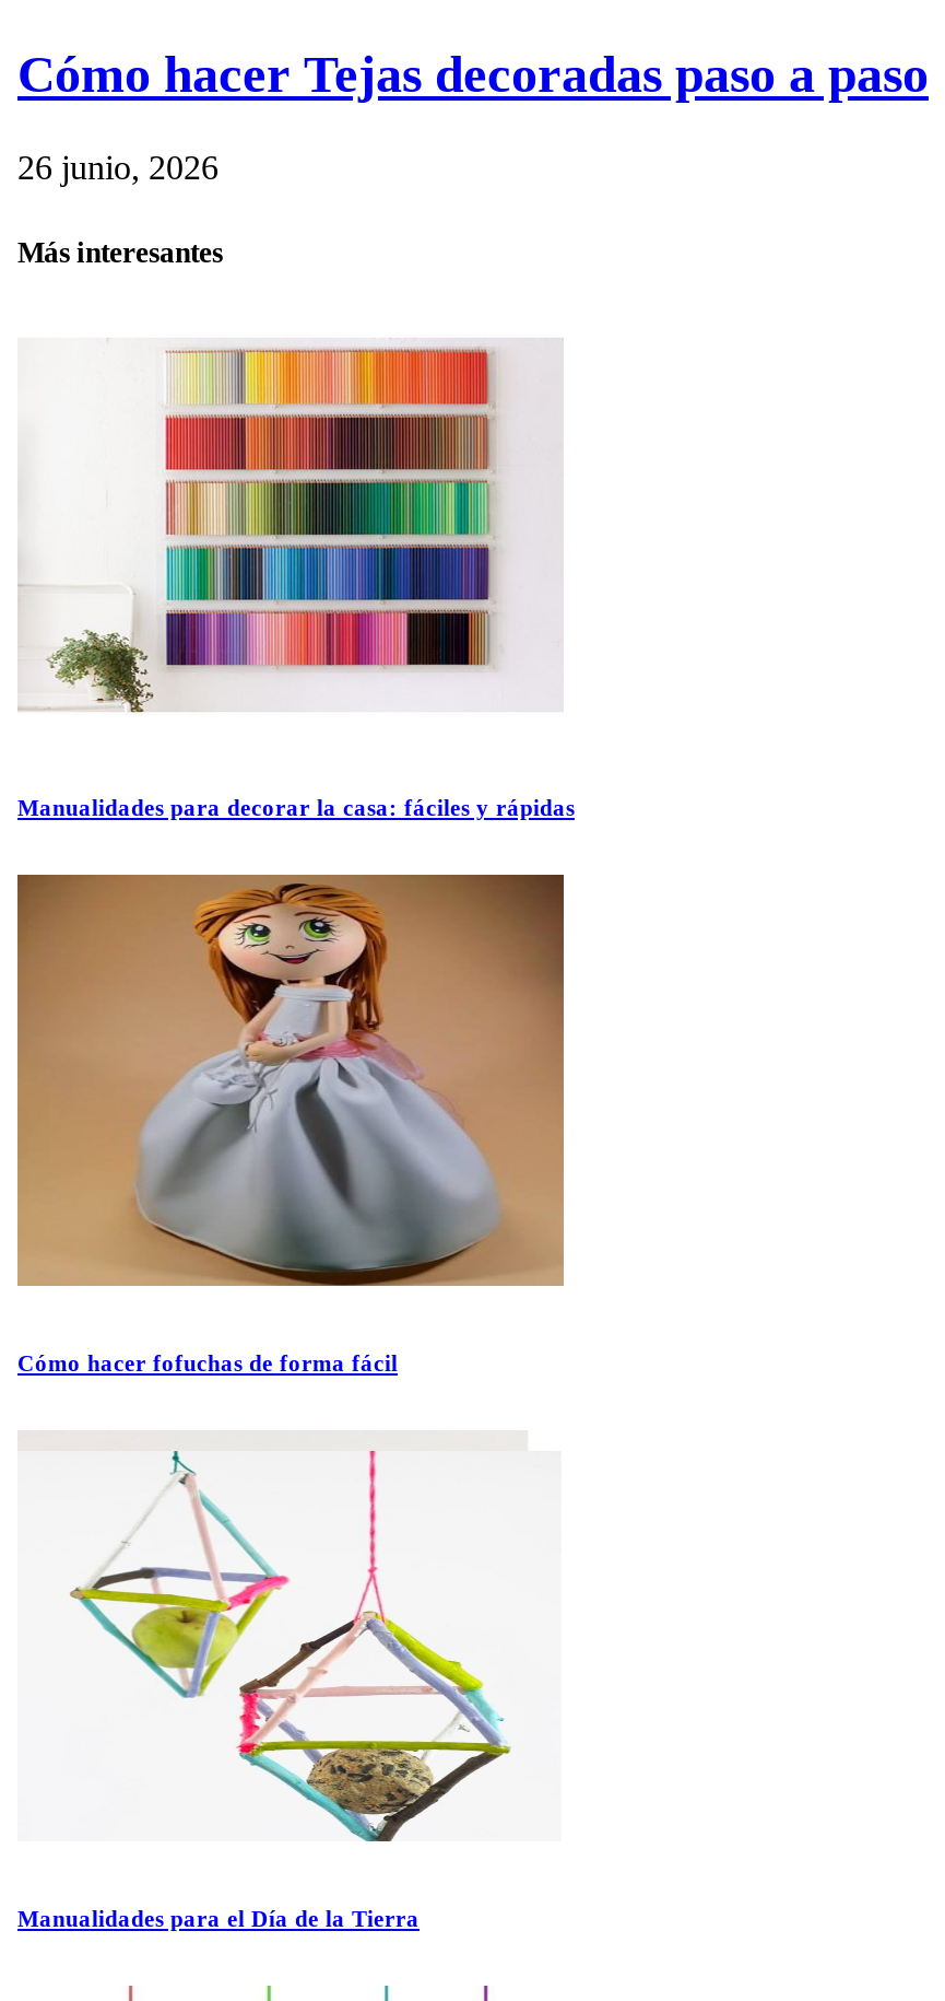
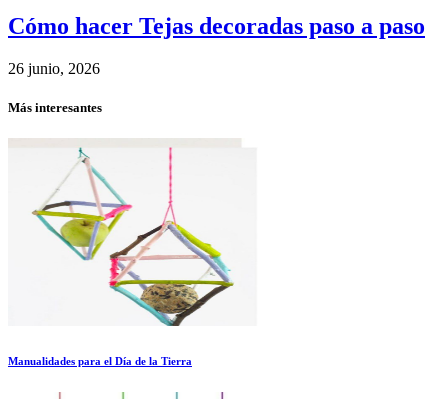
- [image]
- Manualidades para decorar la casa: fáciles y rápidas

- [image]
- Cómo hacer fofuchas de forma fácil
